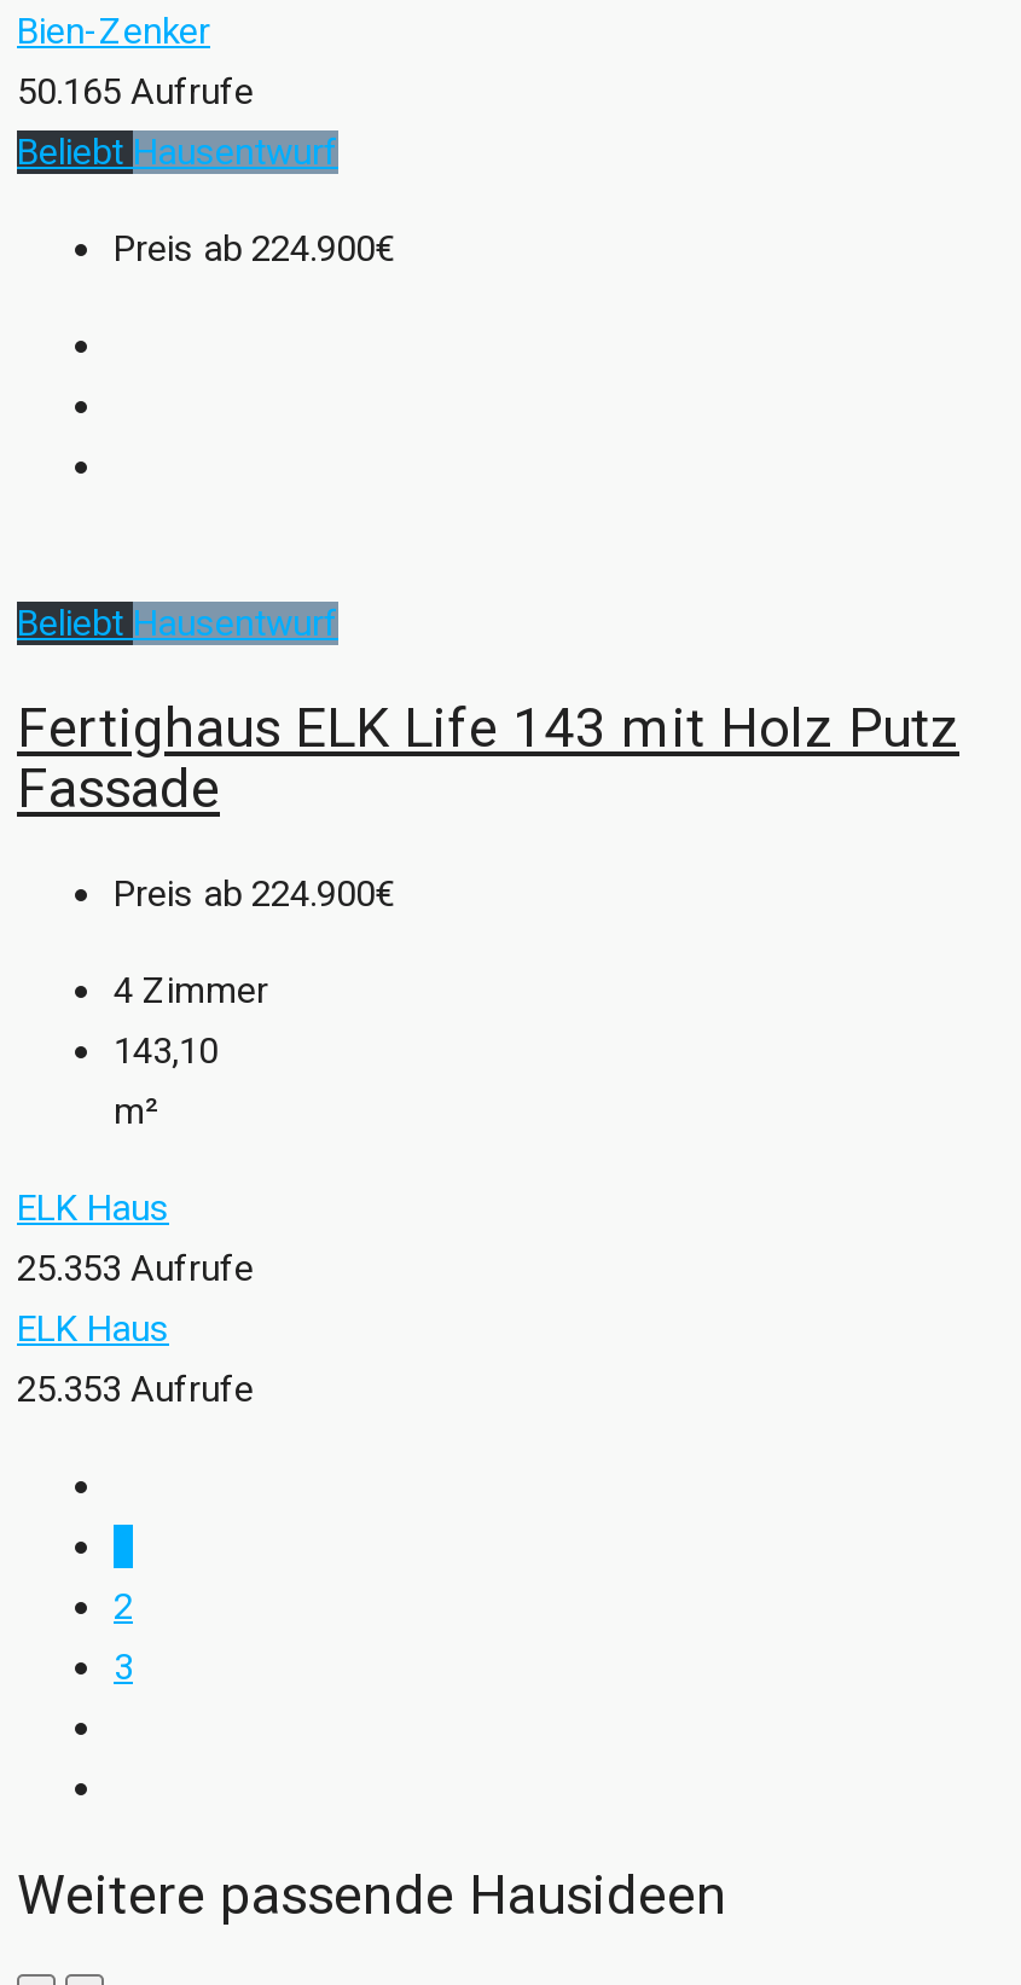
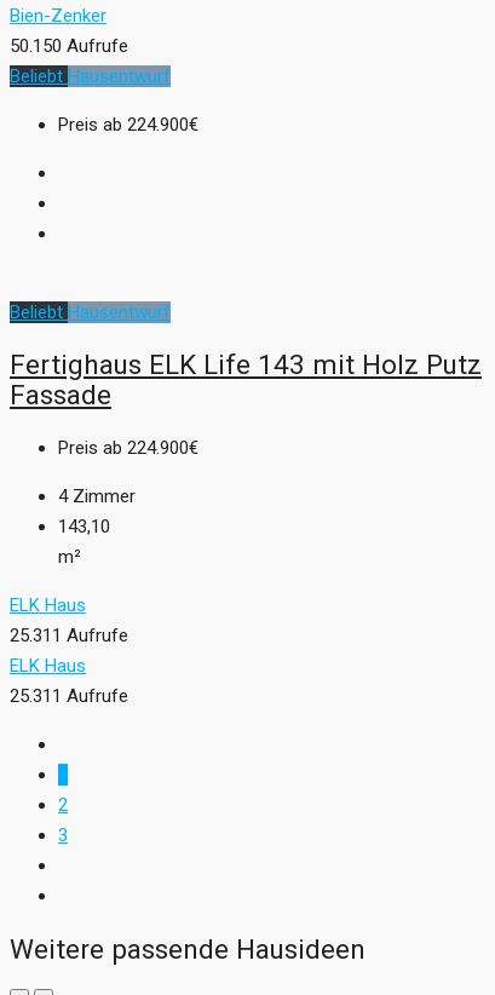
- 50.165 Aufrufe
+ 50.150 Aufrufe

- 25.353 Aufrufe
+ 25.311 Aufrufe

- 25.353 Aufrufe
+ 25.311 Aufrufe
